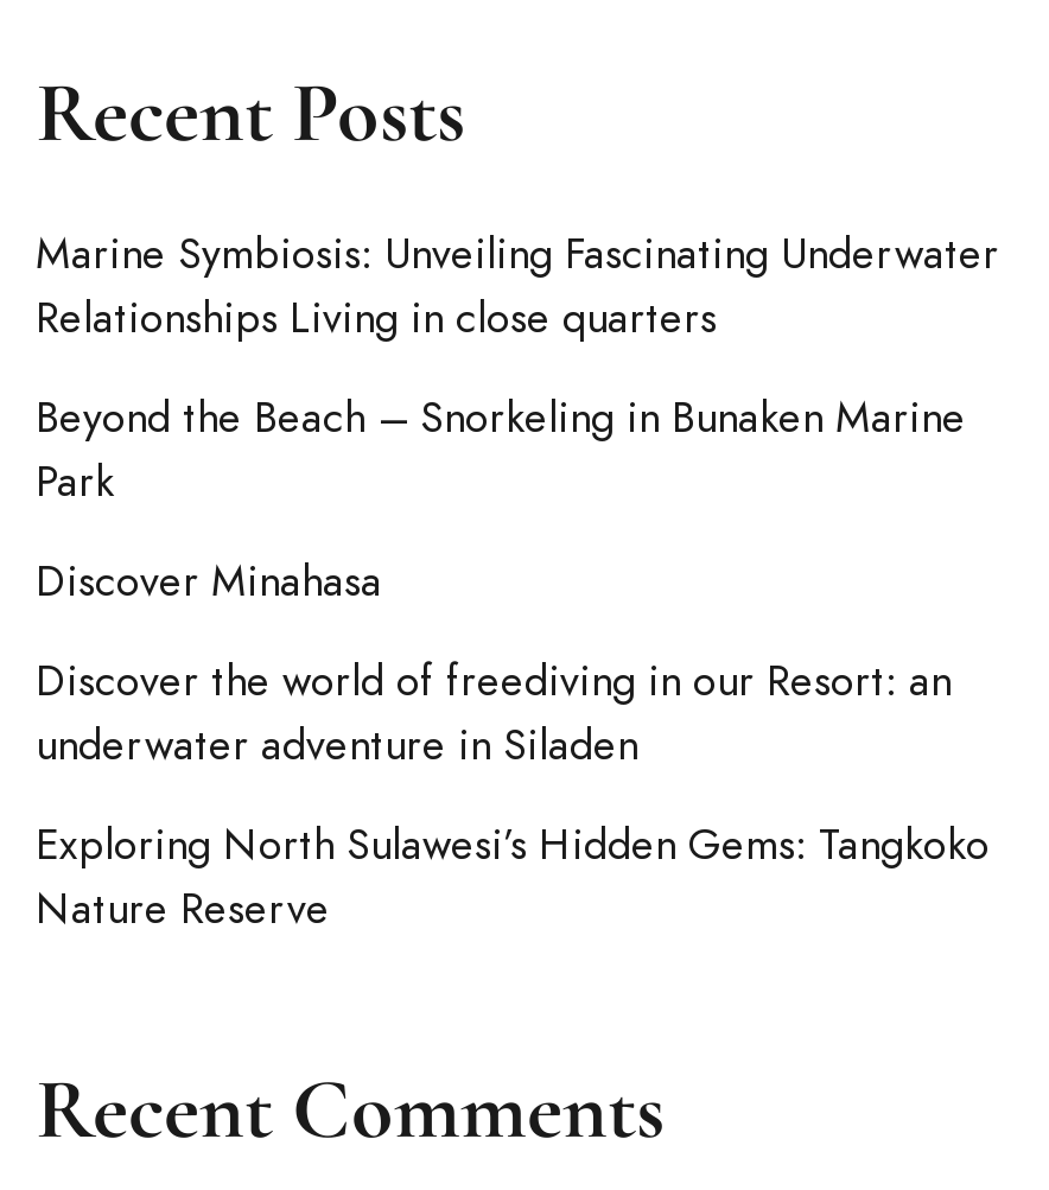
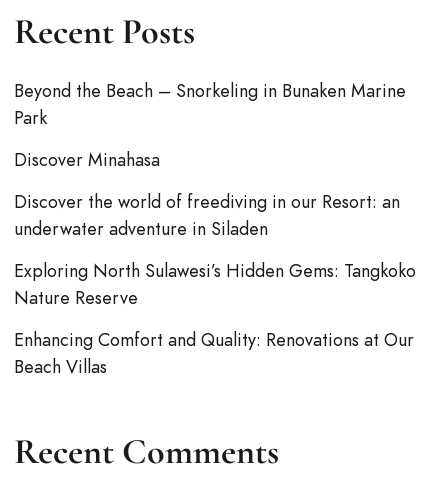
- Marine Symbiosis: Unveiling Fascinating Underwater
- Relationships Living in close quarters

moved up: Beyond the Beach – Snorkeling in Bunaken Marine | Park | Discover Minahasa | Discover the world of freediving in our Resort: an | underwater adventure in Siladen | Exploring North Sulawesi’s Hidden Gems: Tangkoko | Nature Reserve

+ Enhancing Comfort and Quality: Renovations at Our
+ Beach Villas
